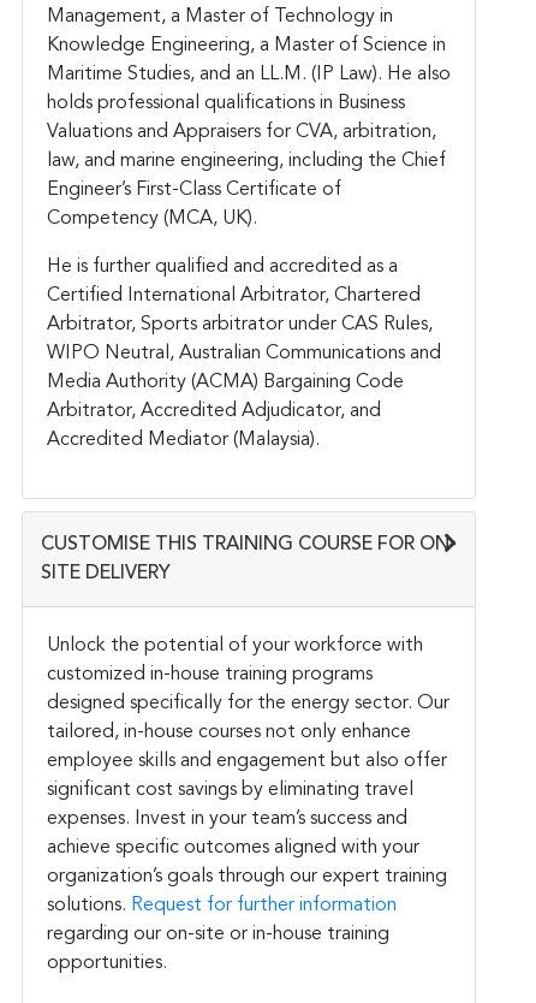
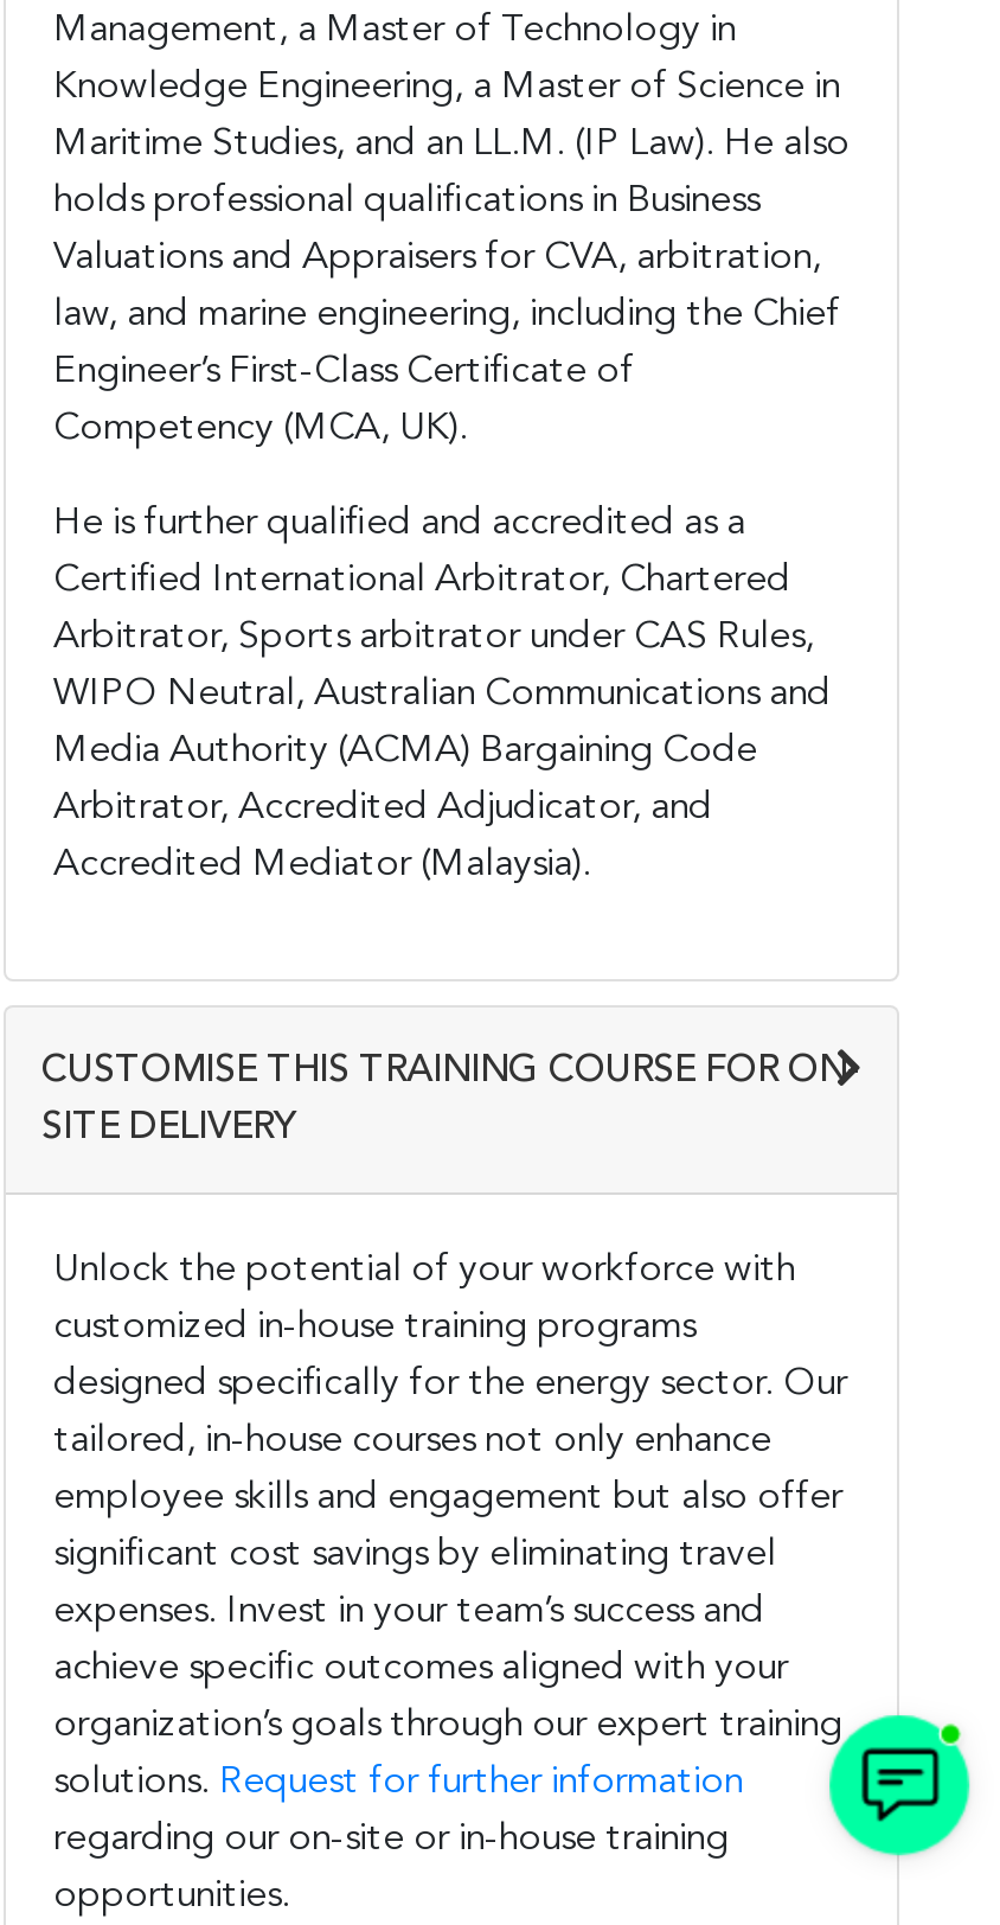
+ [image]
